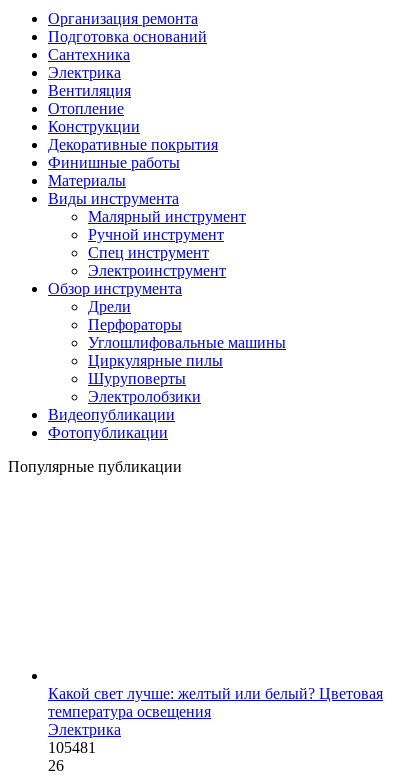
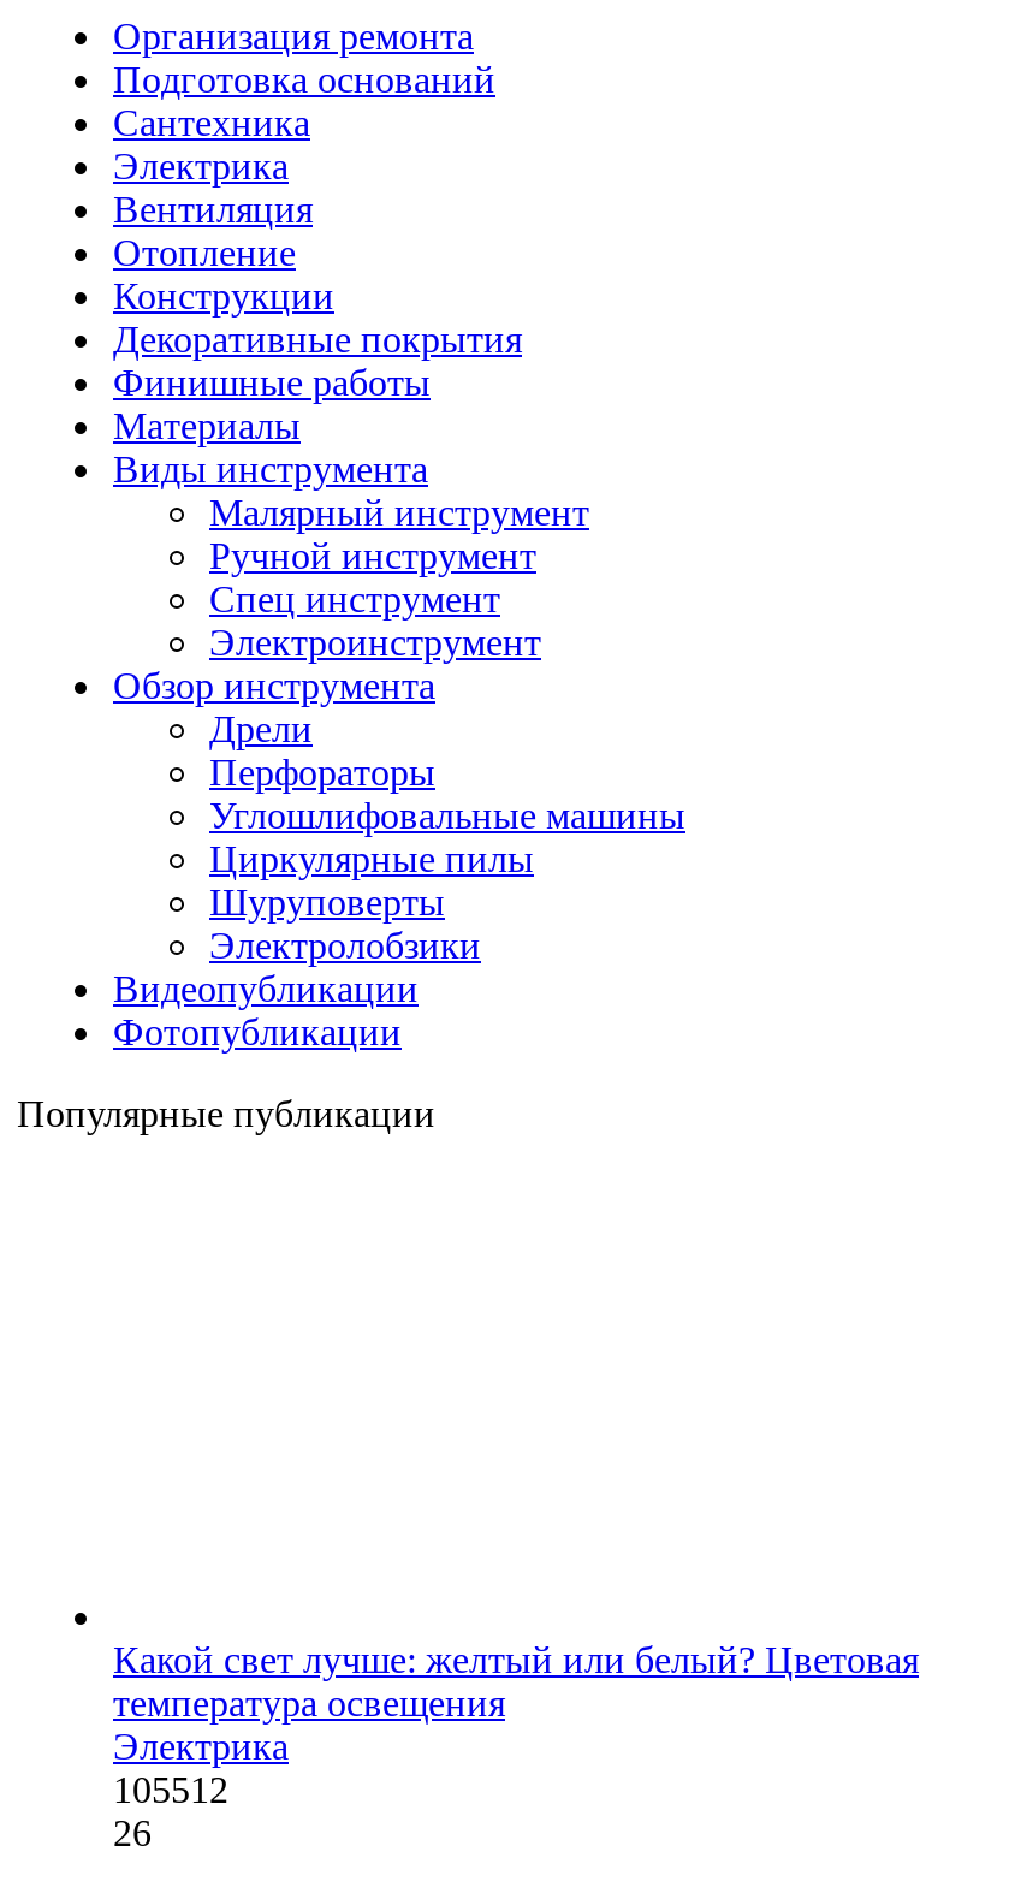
- 105481
+ 105512
